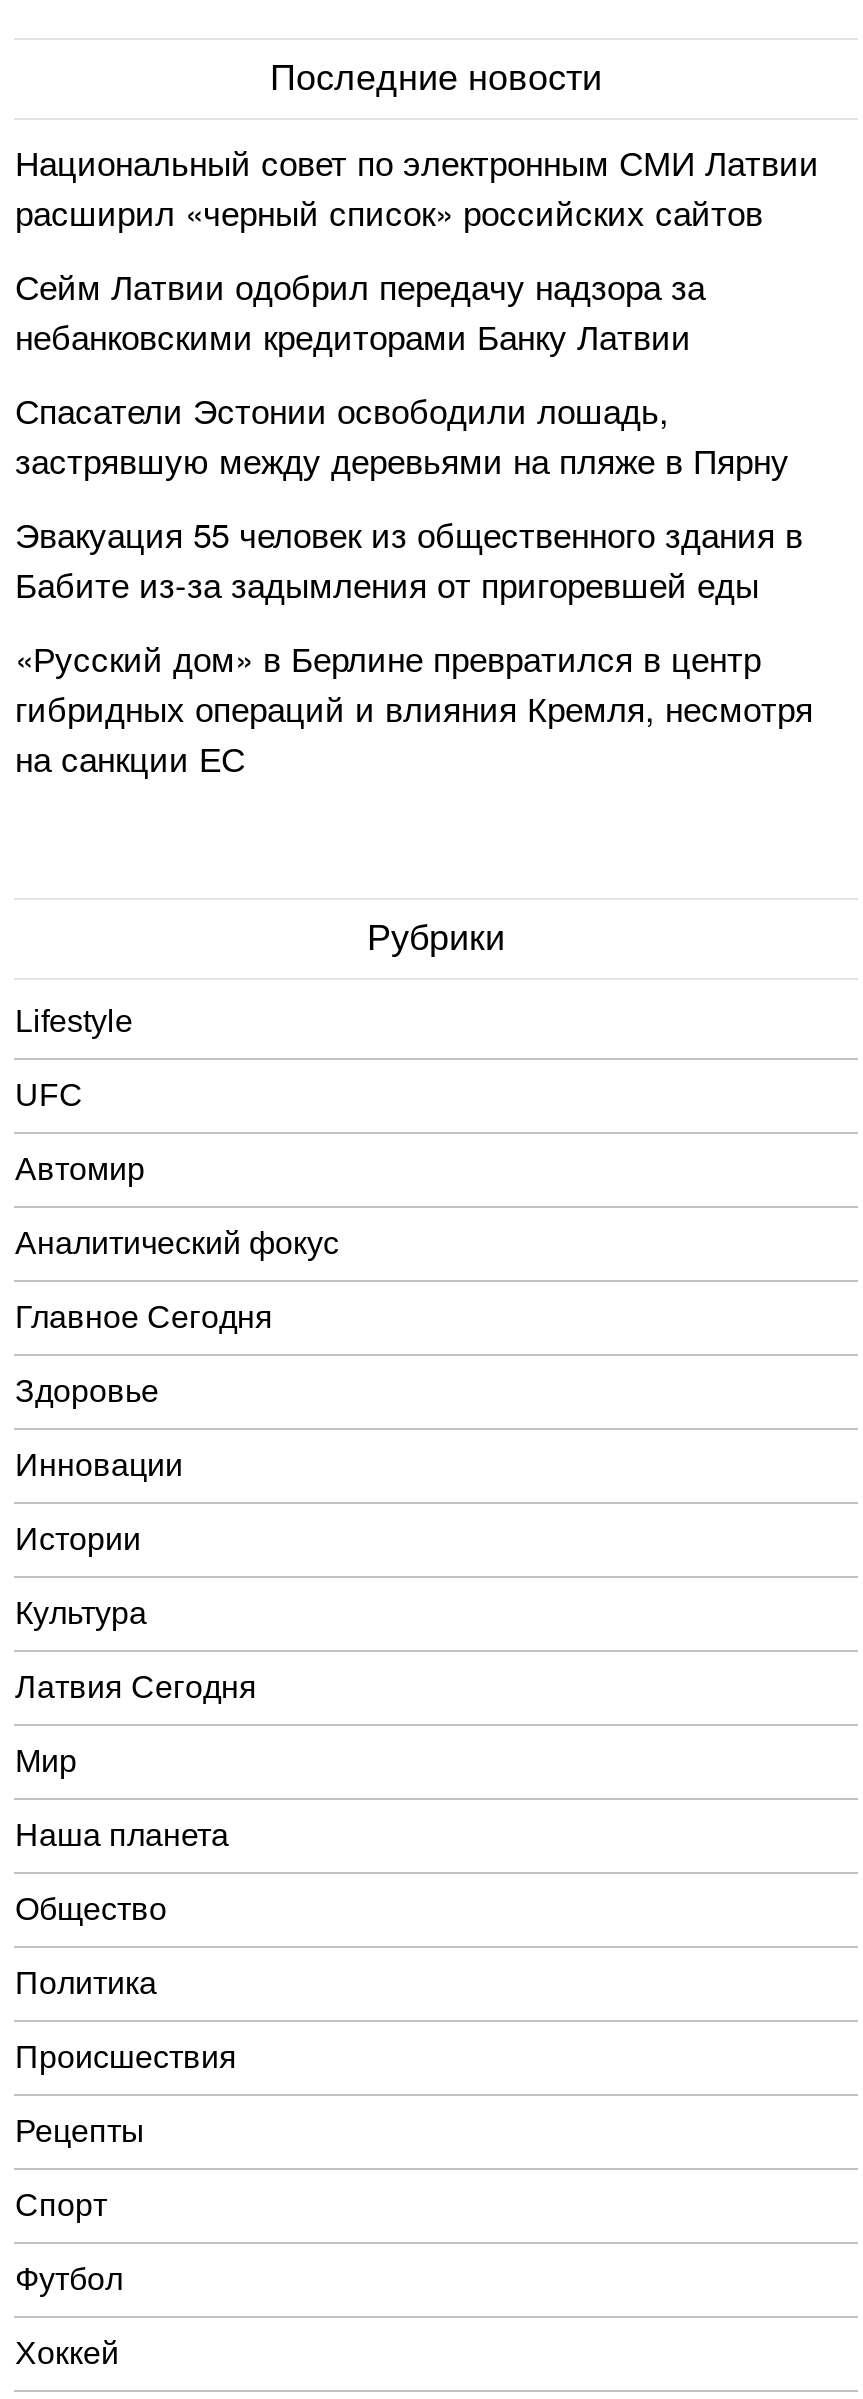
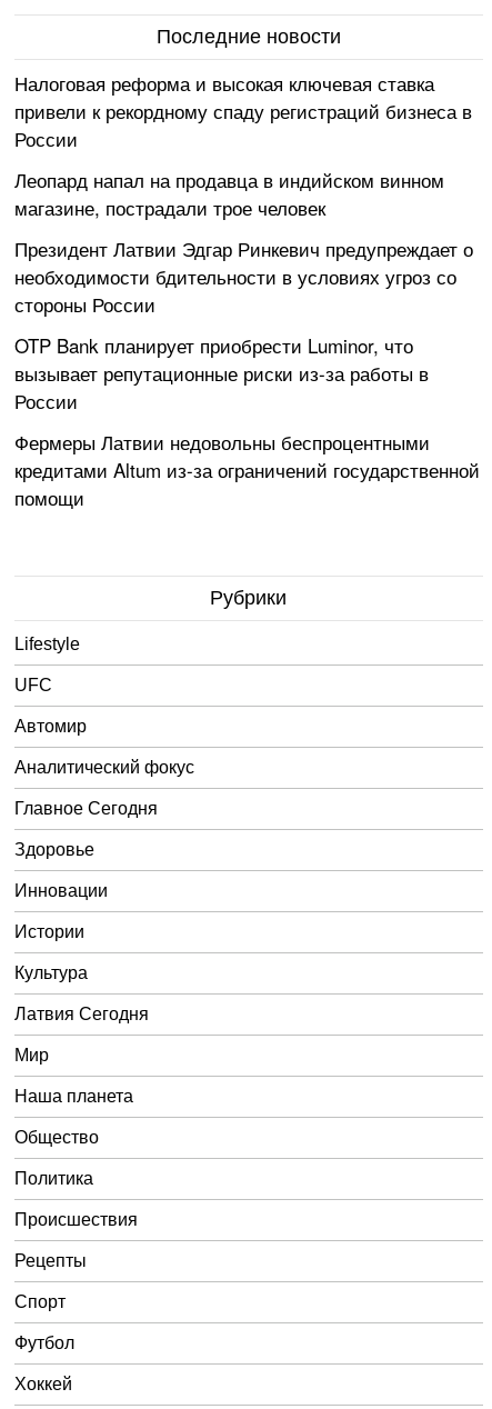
- Национальный совет по электронным СМИ Латвии
- расширил «черный список» российских сайтов
+ Налоговая реформа и высокая ключевая ставка
+ привели к рекордному спаду регистраций бизнеса в
+ России

- Сейм Латвии одобрил передачу надзора за
- небанковскими кредиторами Банку Латвии
+ Леопард напал на продавца в индийском винном
+ магазине, пострадали трое человек

- Спасатели Эстонии освободили лошадь,
- застрявшую между деревьями на пляже в Пярну
+ Президент Латвии Эдгар Ринкевич предупреждает о
+ необходимости бдительности в условиях угроз со
+ стороны России

- Эвакуация 55 человек из общественного здания в
- Бабите из-за задымления от пригоревшей еды
+ OTP Bank планирует приобрести Luminor, что
+ вызывает репутационные риски из-за работы в
+ России

- «Русский дом» в Берлине превратился в центр
- гибридных операций и влияния Кремля, несмотря
- на санкции ЕС
+ Фермеры Латвии недовольны беспроцентными
+ кредитами Altum из-за ограничений государственной
+ помощи
